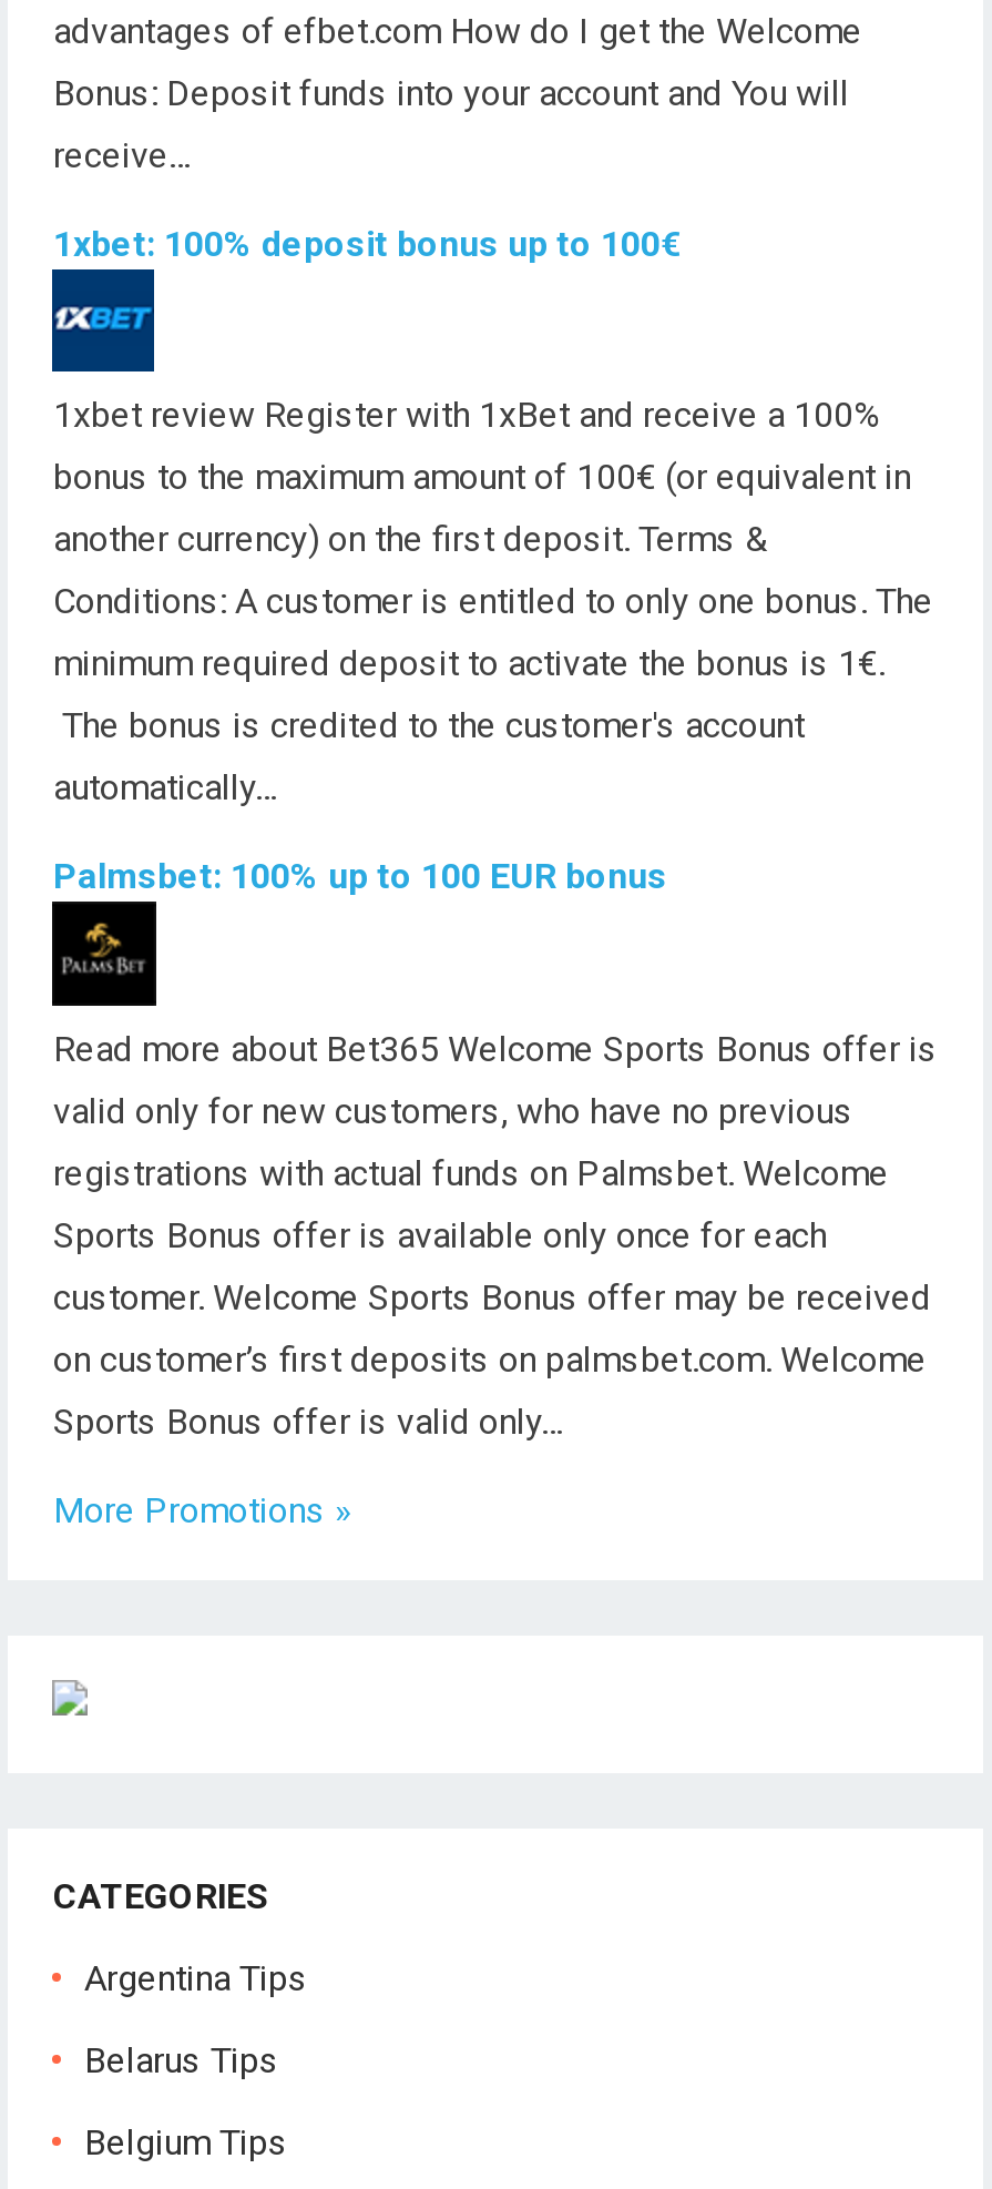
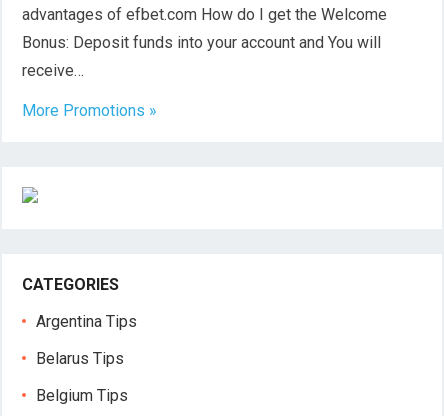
- 1xbet: 100% deposit bonus up to 100€

- [image]
- 1xbet review Register with 1xBet and receive a 100%
- bonus to the maximum amount of 100€ (or equivalent in
- another currency) on the first deposit. Terms &
- Conditions: A customer is entitled to only one bonus. The
- minimum required deposit to activate the bonus is 1€.
- The bonus is credited to the customer's account
- automatically…
- Palmsbet: 100% up to 100 EUR bonus

- [image]
- Read more about Bet365 Welcome Sports Bonus offer is
- valid only for new customers, who have no previous
- registrations with actual funds on Palmsbet. Welcome
- Sports Bonus offer is available only once for each
- customer. Welcome Sports Bonus offer may be received
- on customer’s first deposits on palmsbet.com. Welcome
- Sports Bonus offer is valid only…
